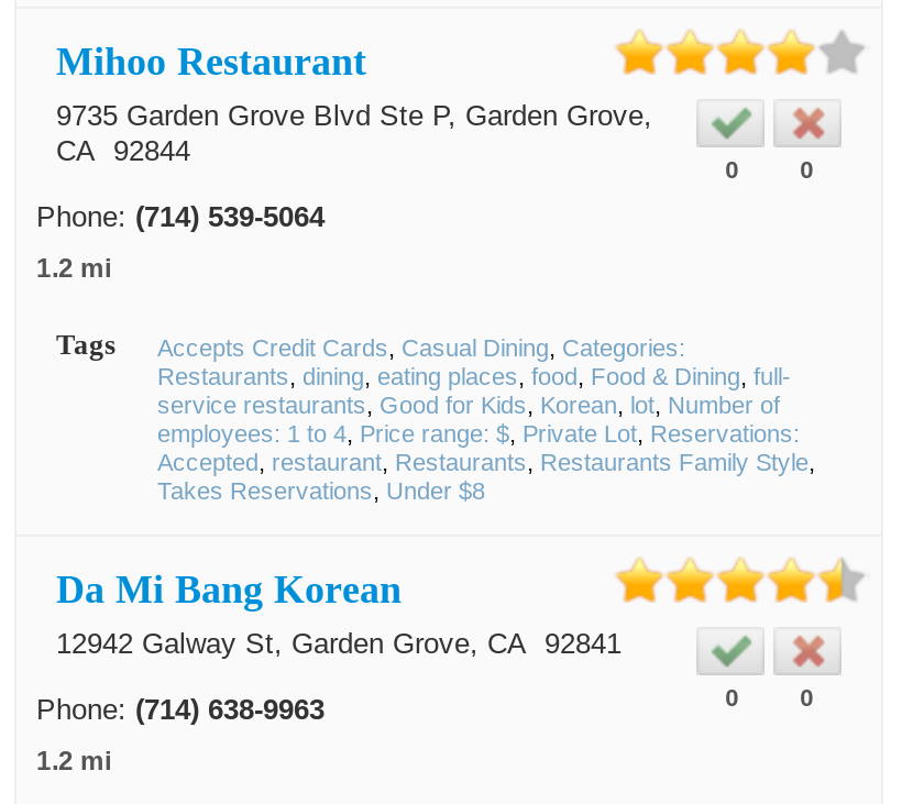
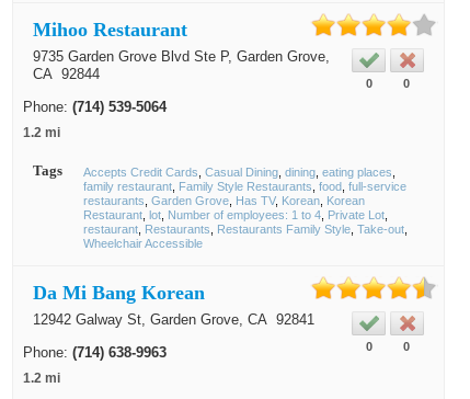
- Accepts Credit Cards Casual Dining Categories:
- Restaurants dining eating places food Food & Dining full-
- service restaurants Good for Kids Korean lot Number of
- employees: 1 to 4 Price range: $ Private Lot Reservations:
- Accepted restaurant Restaurants Restaurants Family Style
- Takes Reservations Under $8
+ Accepts Credit Cards Casual Dining dining eating places
+ family restaurant Family Style Restaurants food full-service
+ restaurants Garden Grove Has TV Korean Korean
+ Restaurant lot Number of employees: 1 to 4 Private Lot
+ restaurant Restaurants Restaurants Family Style Take-out
+ Wheelchair Accessible
